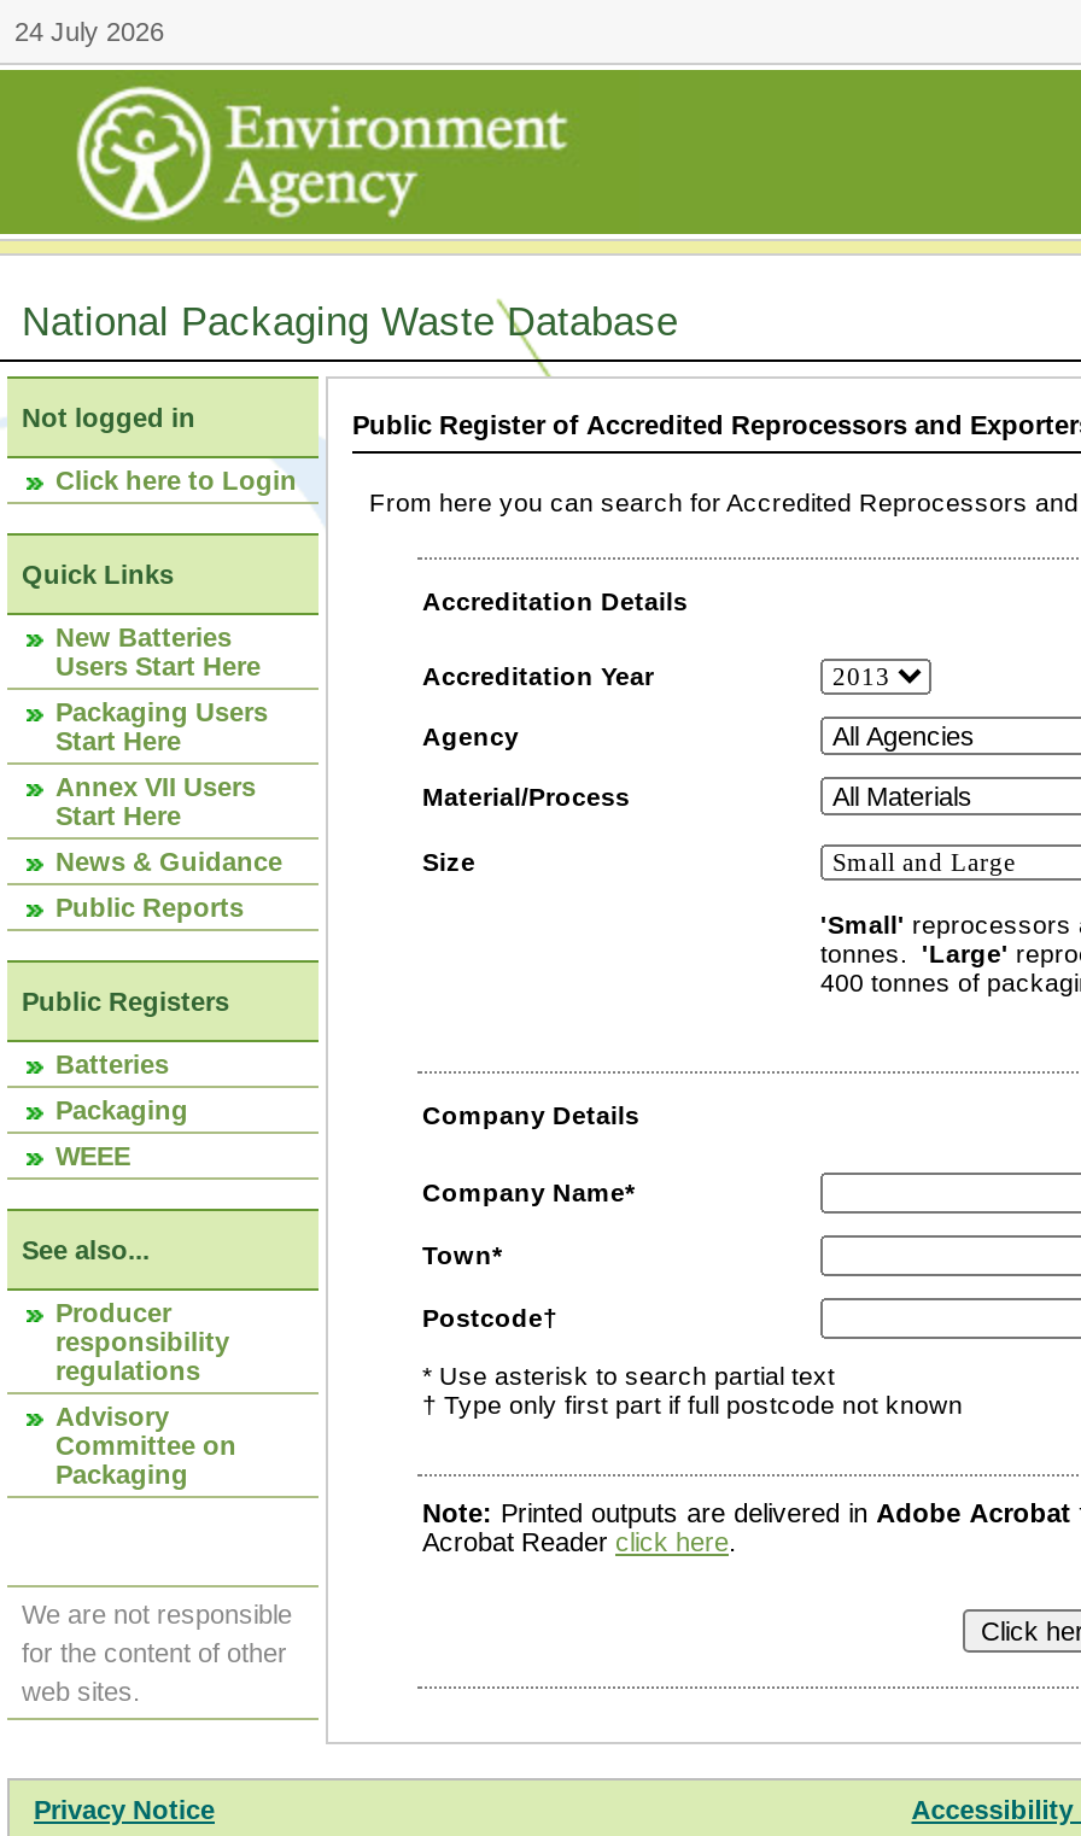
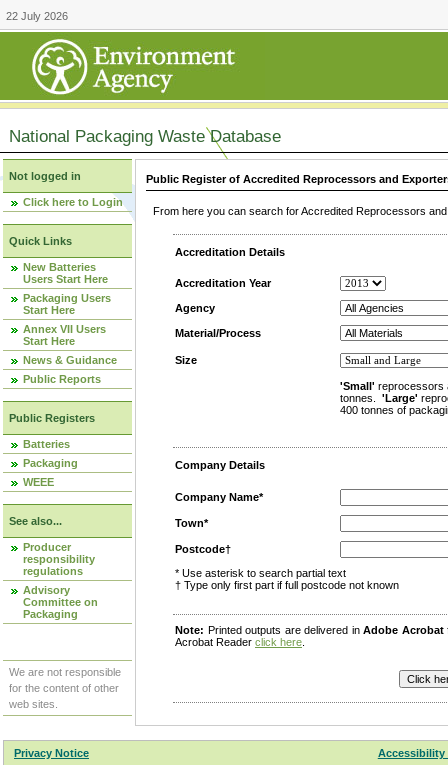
- 24 July 2026
+ 22 July 2026
